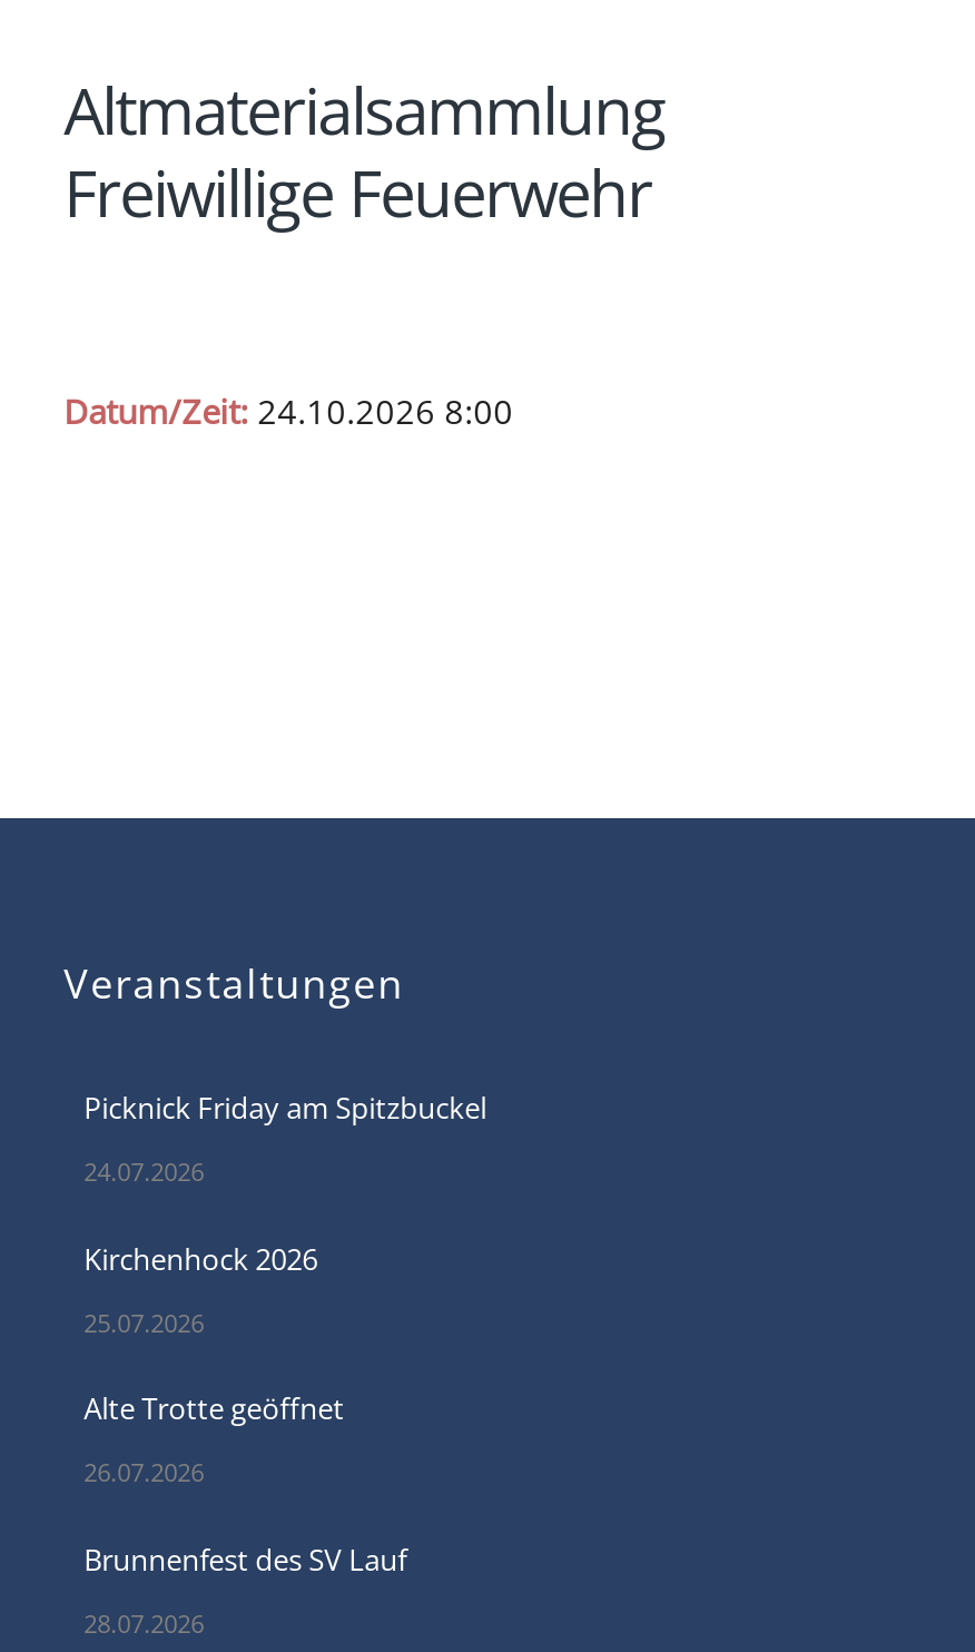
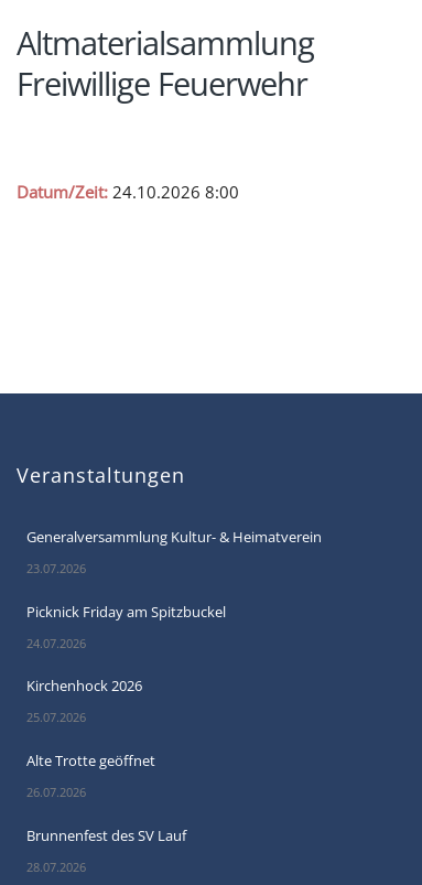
+ Generalversammlung Kultur- & Heimatverein
+ 23.07.2026
